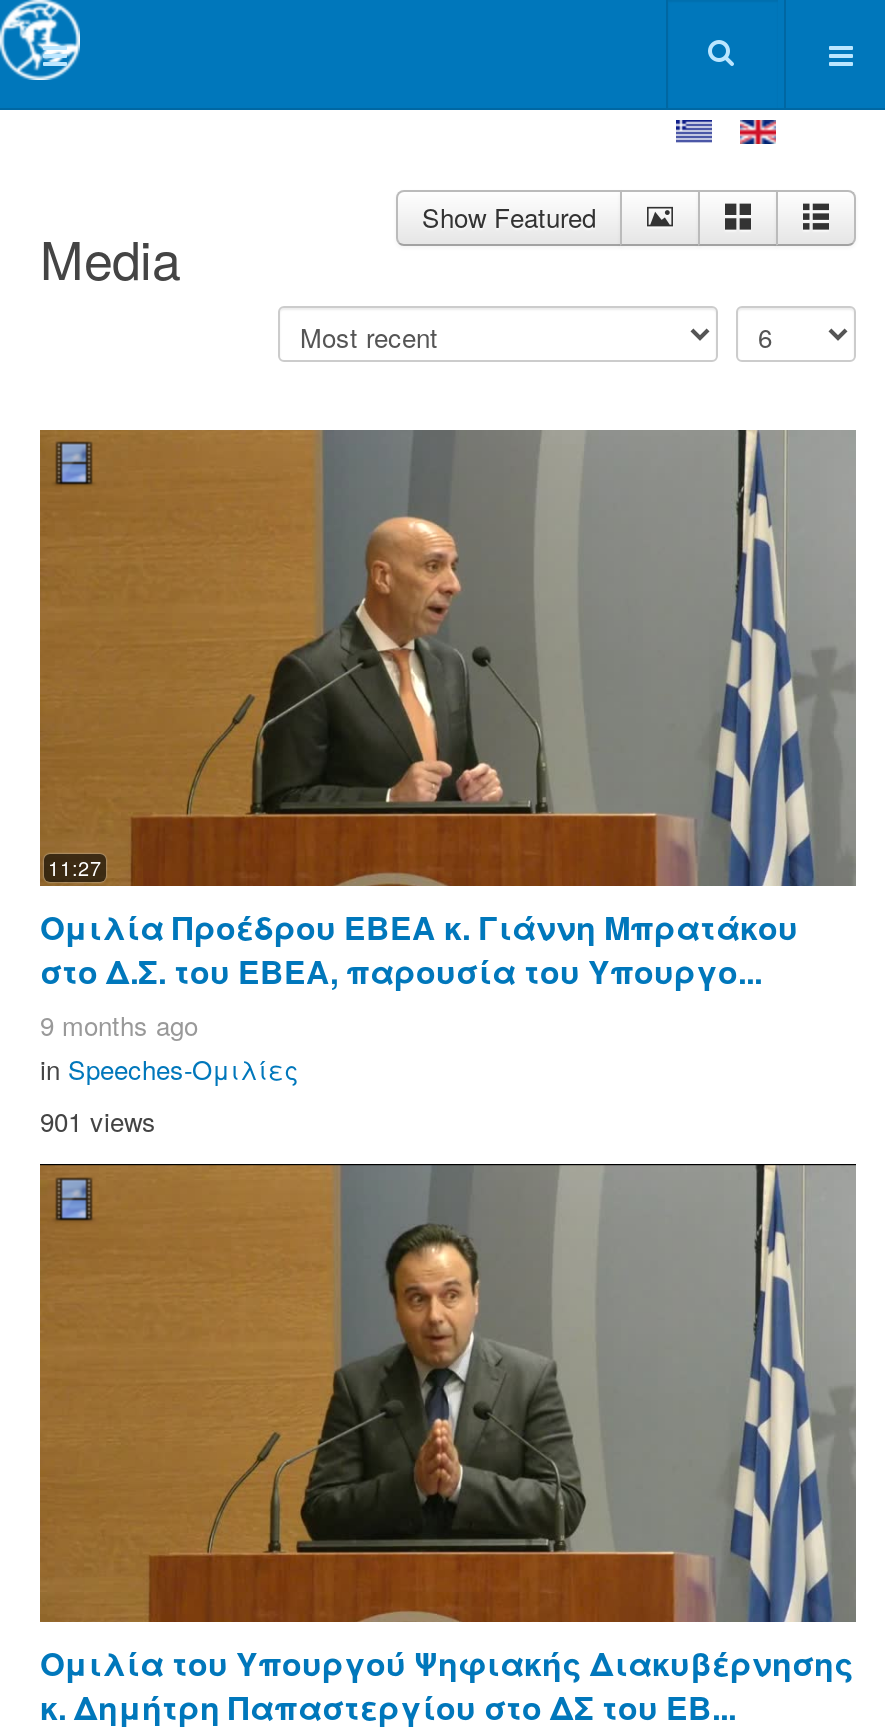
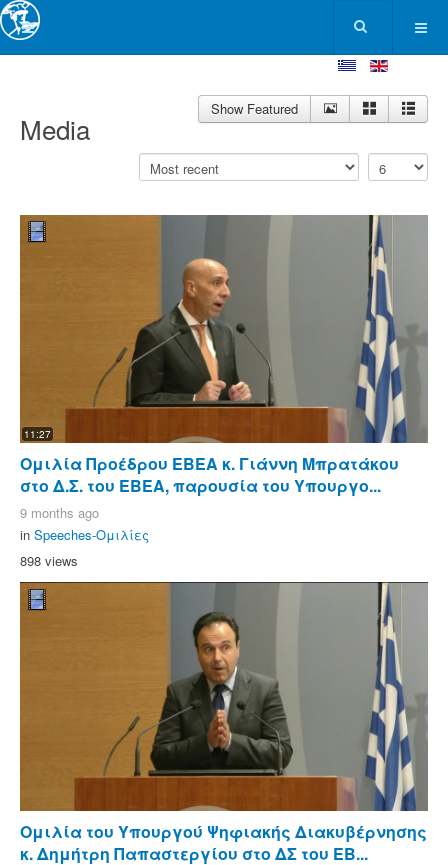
- 901 views
+ 898 views
